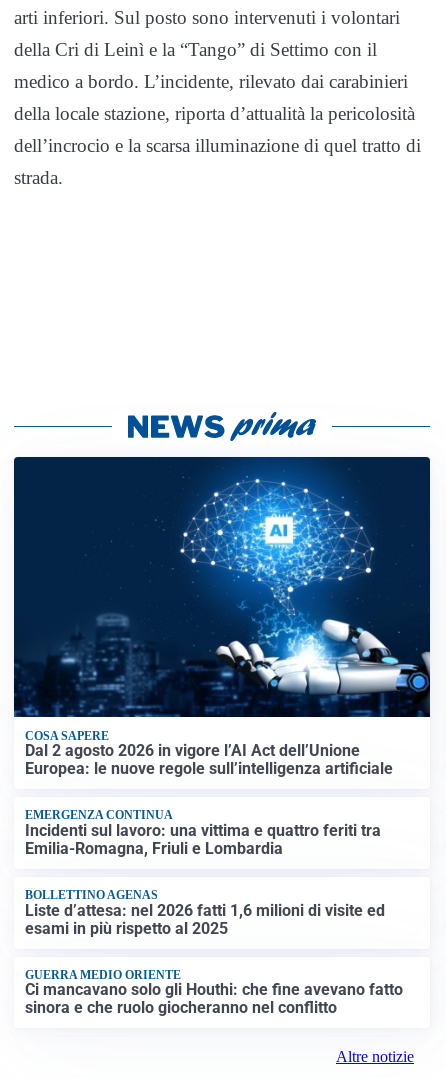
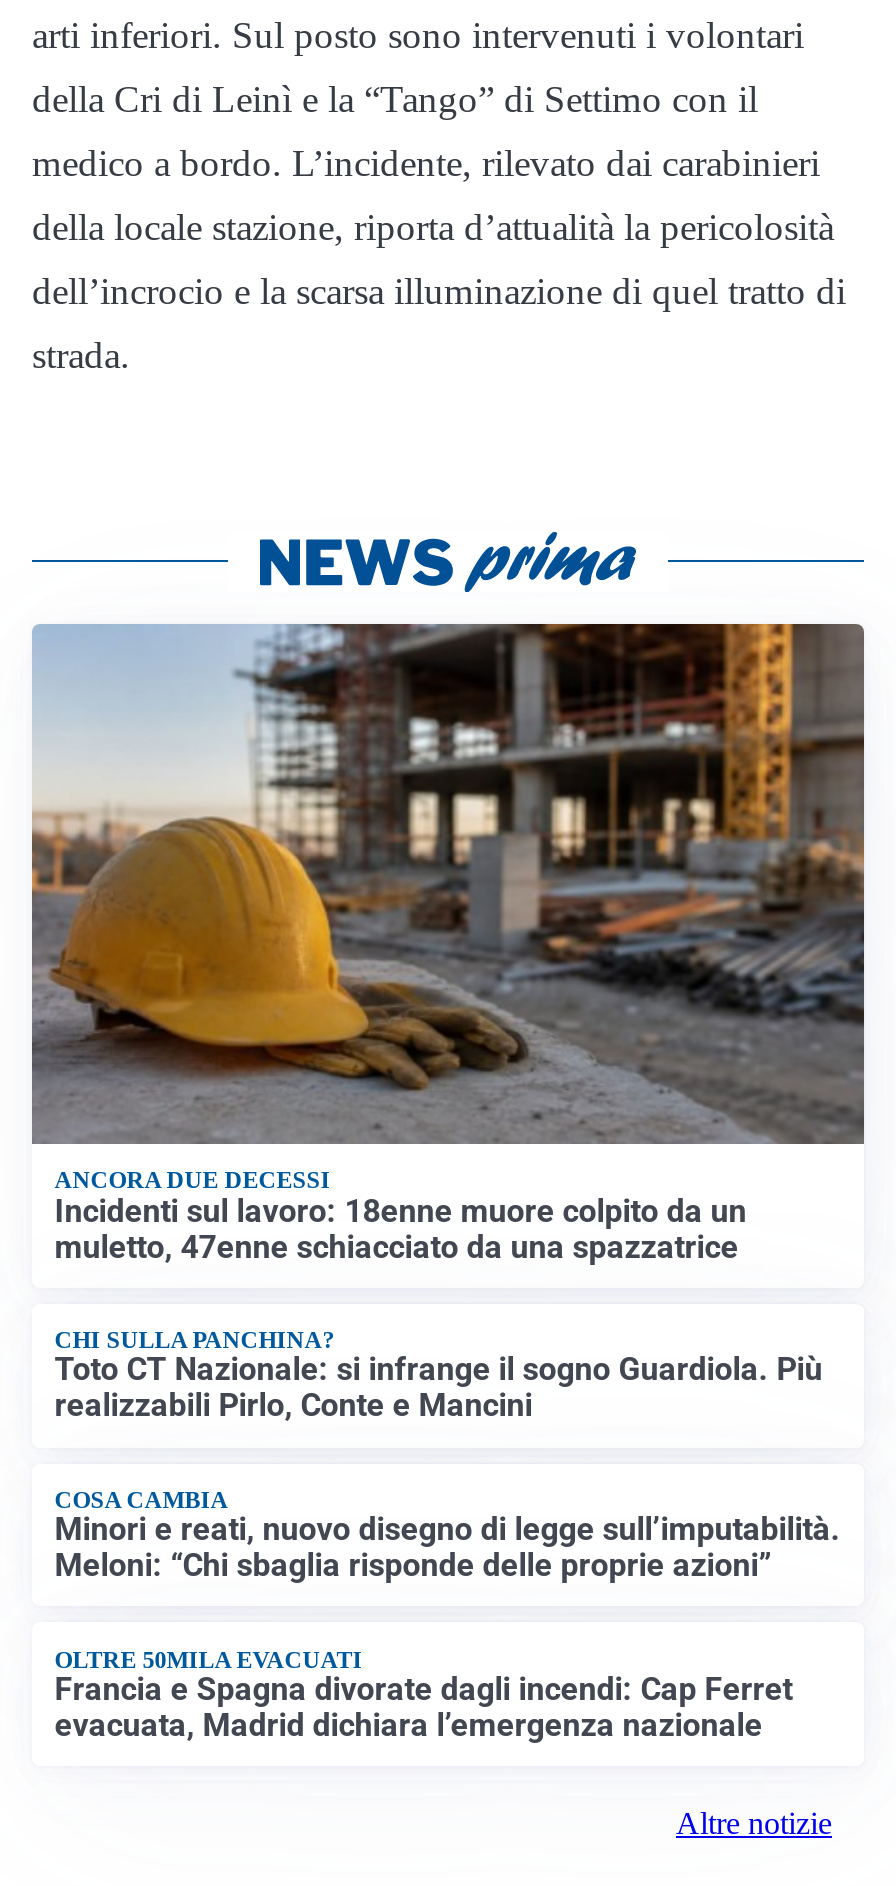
- [image]
- COSA SAPERE
- Dal 2 agosto 2026 in vigore l’AI Act dell’Unione
- Europea: le nuove regole sull’intelligenza artificiale
+ [image]
+ ANCORA DUE DECESSI
+ Incidenti sul lavoro: 18enne muore colpito da un
+ muletto, 47enne schiacciato da una spazzatrice

- EMERGENZA CONTINUA
- Incidenti sul lavoro: una vittima e quattro feriti tra
- Emilia-Romagna, Friuli e Lombardia
+ CHI SULLA PANCHINA?
+ Toto CT Nazionale: si infrange il sogno Guardiola. Più
+ realizzabili Pirlo, Conte e Mancini

- BOLLETTINO AGENAS
- Liste d’attesa: nel 2026 fatti 1,6 milioni di visite ed
- esami in più rispetto al 2025
+ COSA CAMBIA
+ Minori e reati, nuovo disegno di legge sull’imputabilità.
+ Meloni: “Chi sbaglia risponde delle proprie azioni”

- GUERRA MEDIO ORIENTE
- Ci mancavano solo gli Houthi: che fine avevano fatto
- sinora e che ruolo giocheranno nel conflitto
+ OLTRE 50MILA EVACUATI
+ Francia e Spagna divorate dagli incendi: Cap Ferret
+ evacuata, Madrid dichiara l’emergenza nazionale
